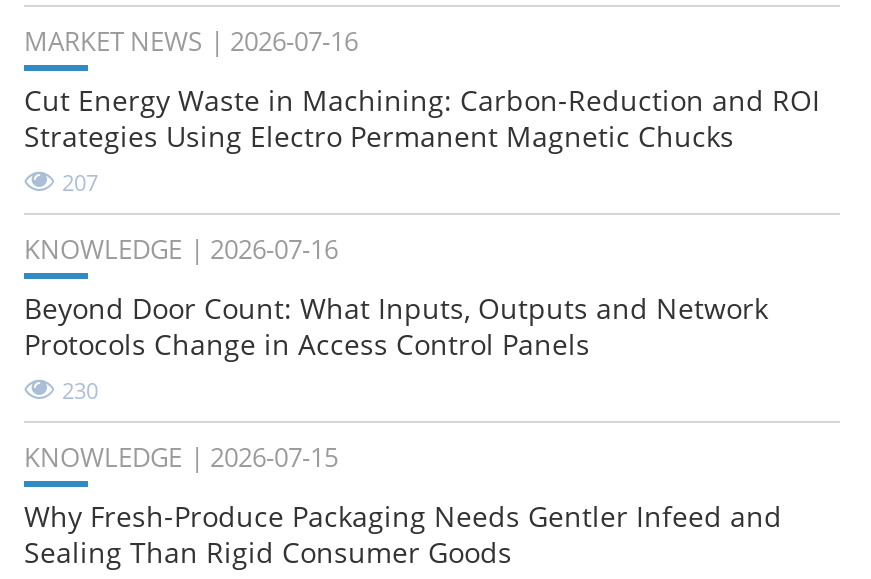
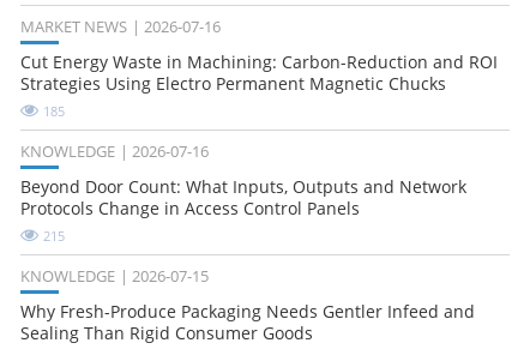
- 207
+ 185

- 230
+ 215
